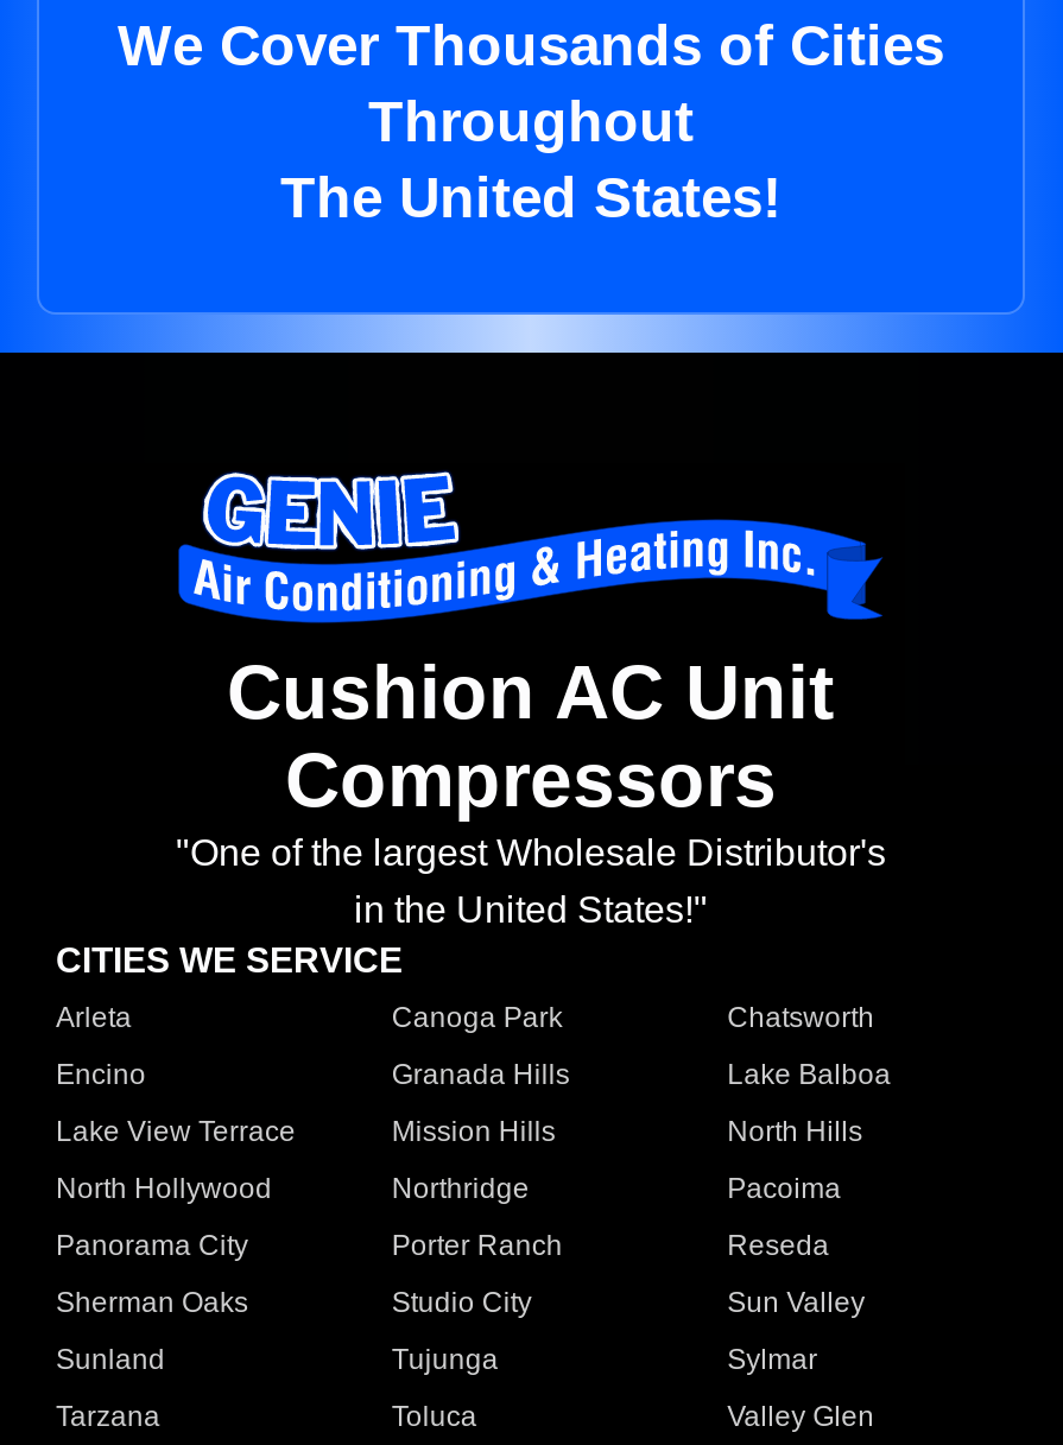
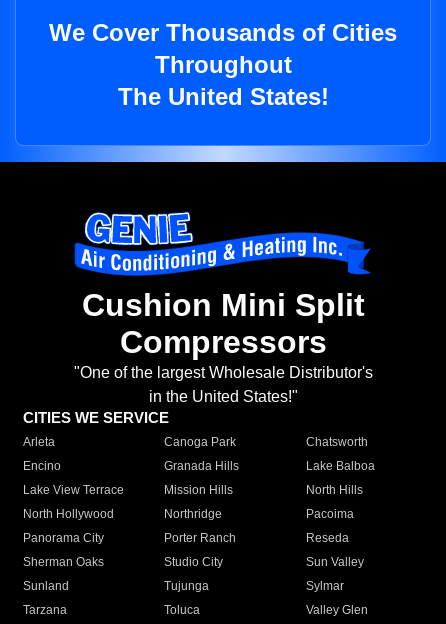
- Cushion AC Unit
+ Cushion Mini Split
